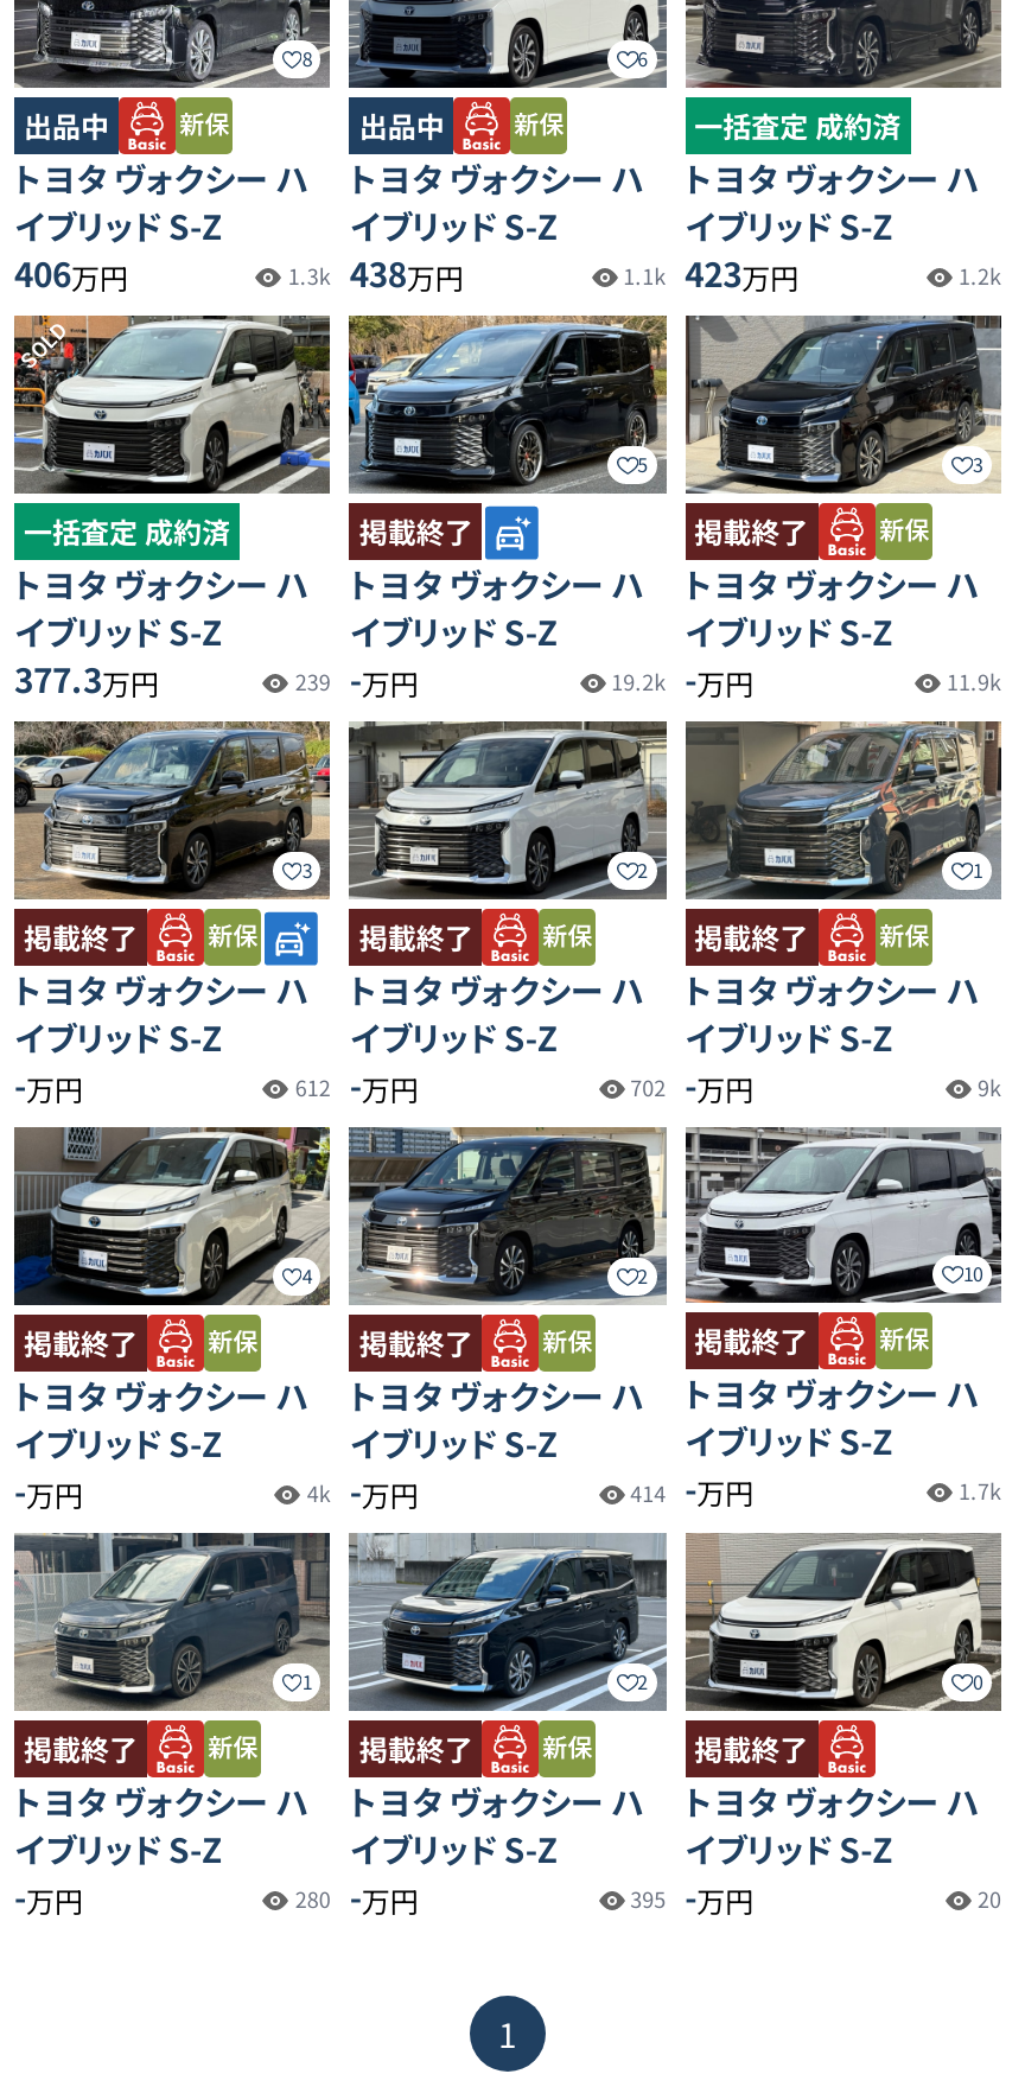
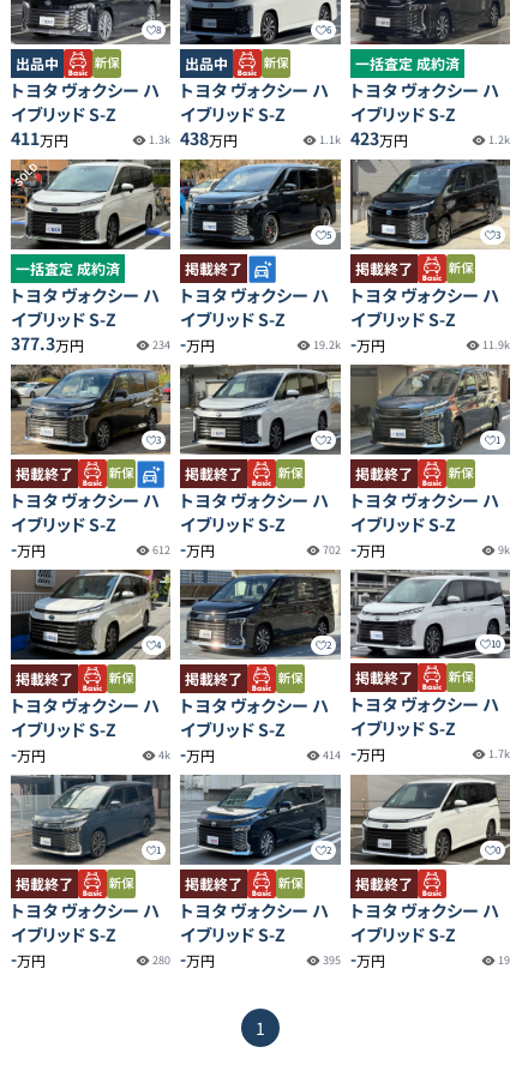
- 406万円
+ 411万円

- 239 -万円
+ 234 -万円

- 20
+ 19
